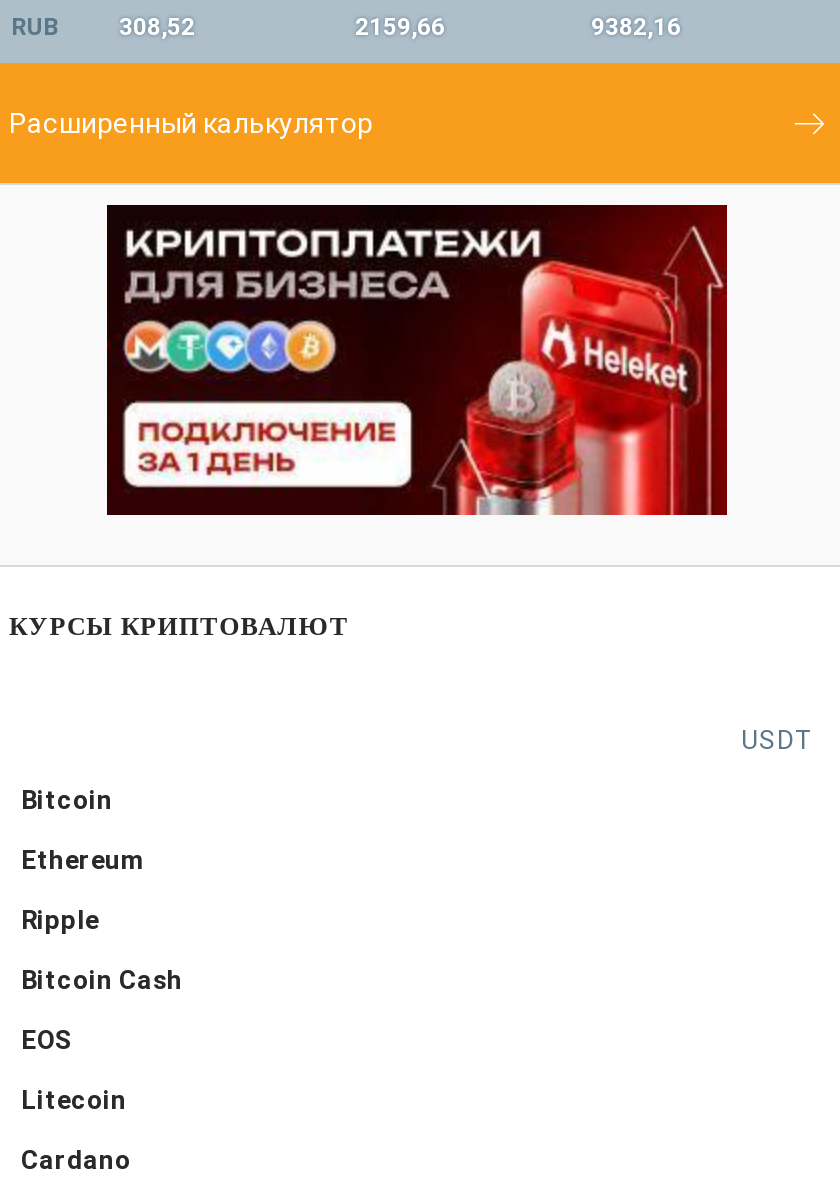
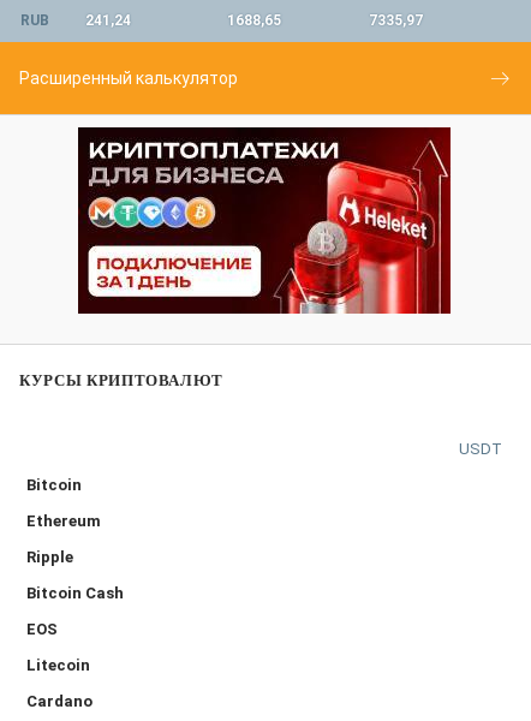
- 308,52
+ 241,24

- 2159,66
+ 1688,65

- 9382,16
+ 7335,97
